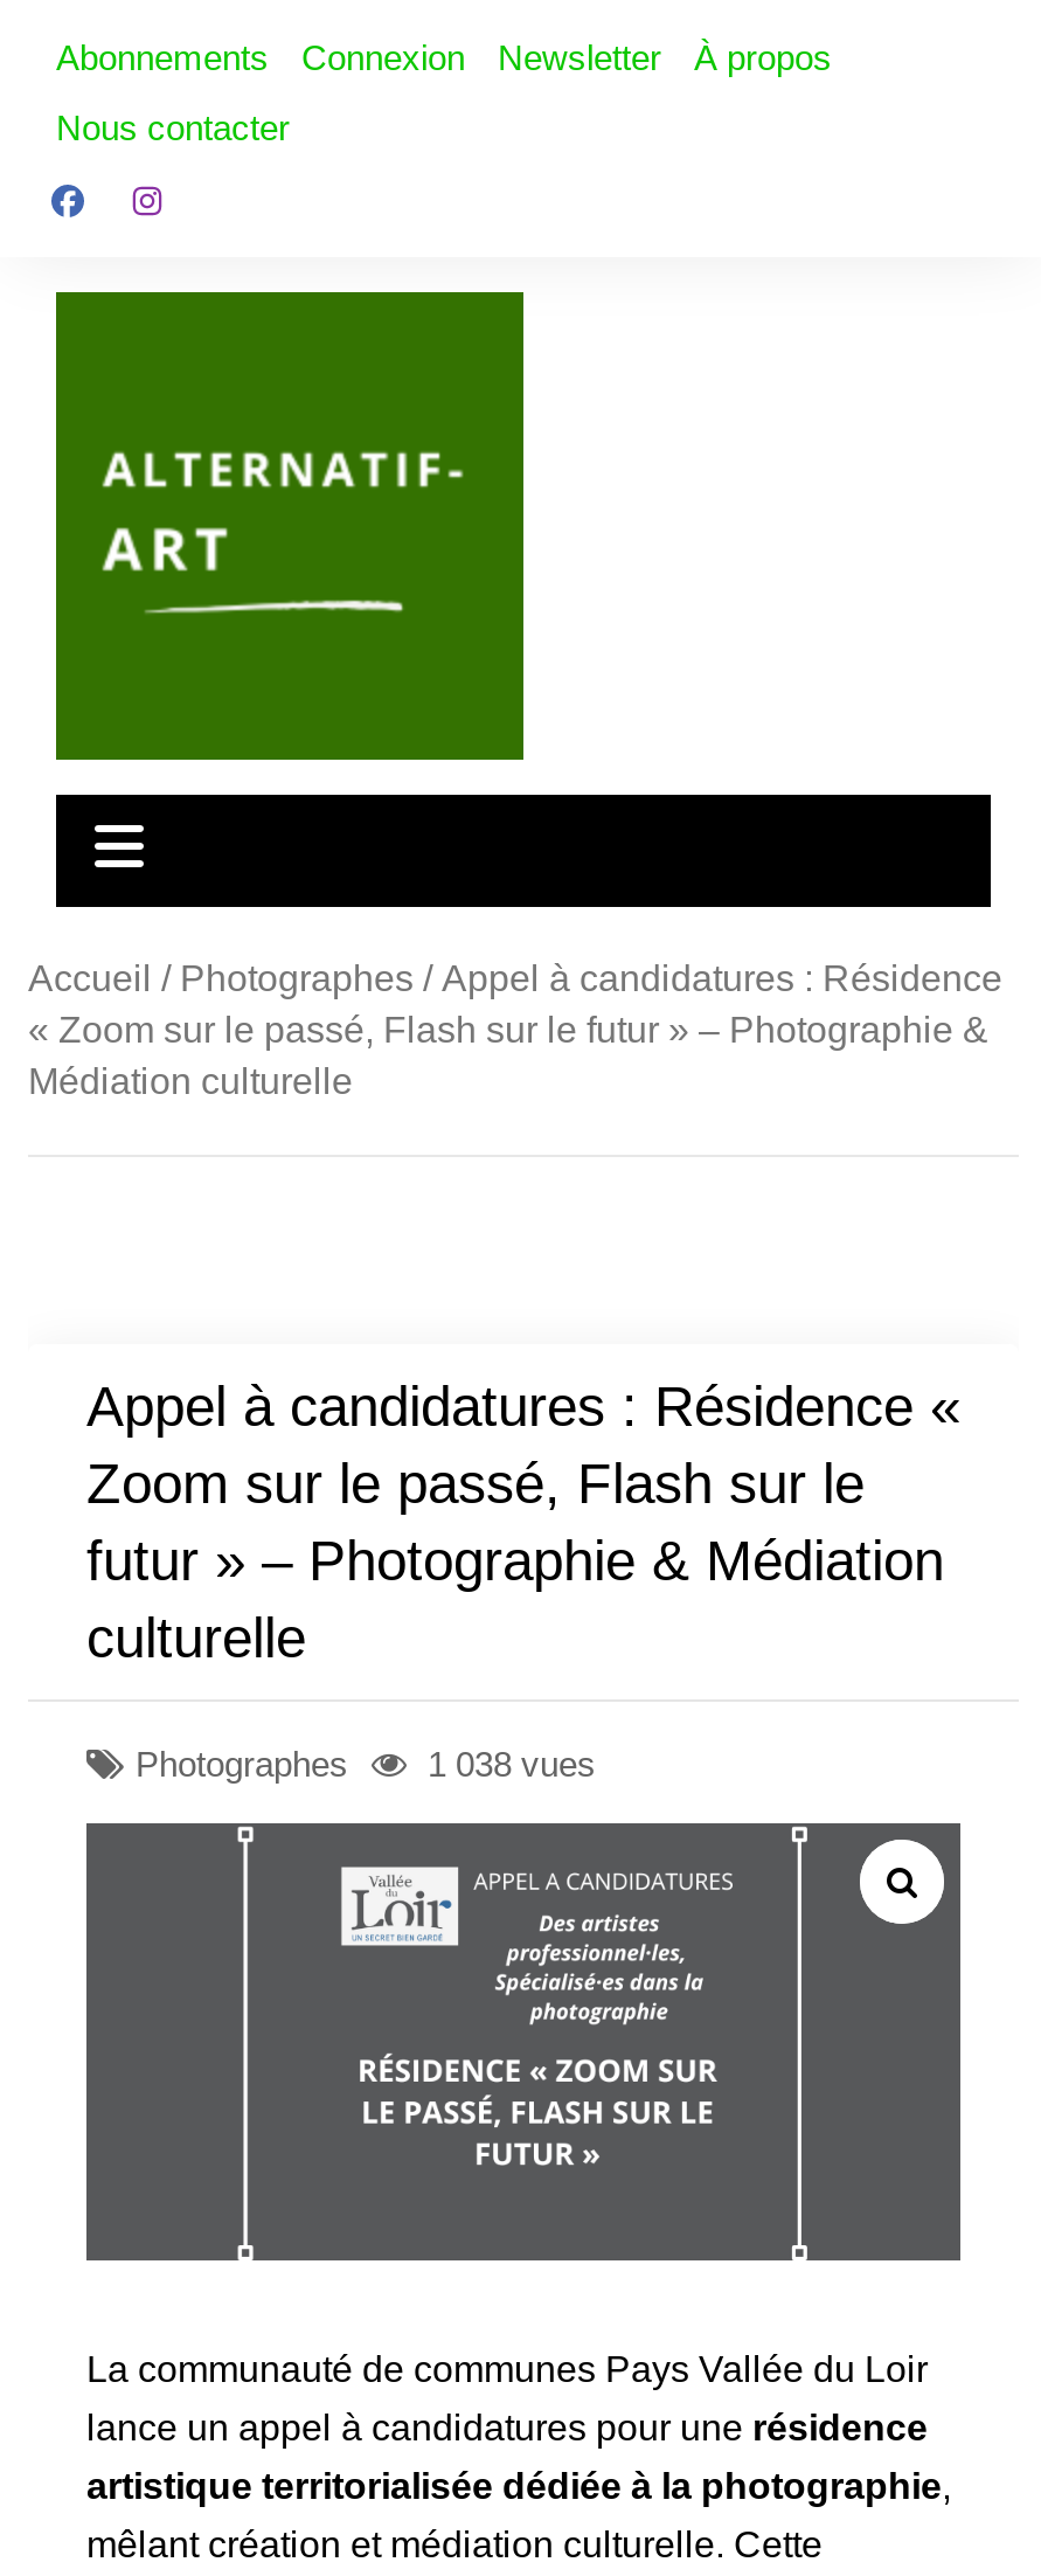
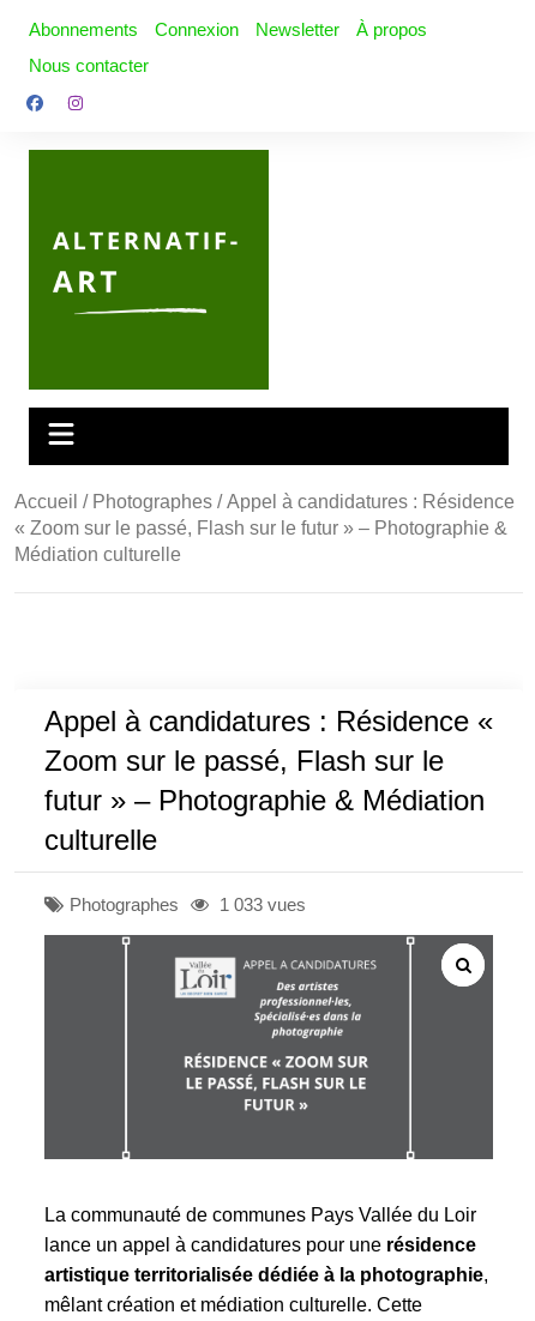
- Photographes 1 038 vues
+ Photographes 1 033 vues
